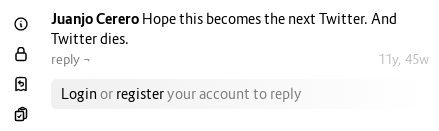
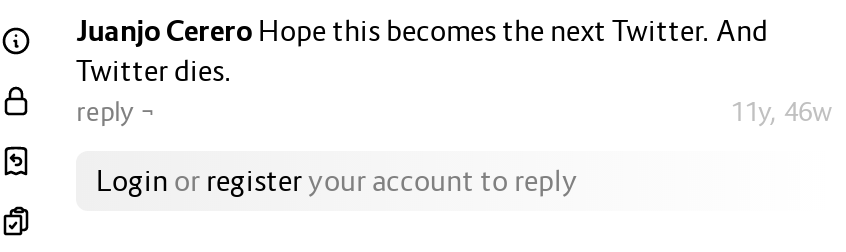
- 11y, 45w
+ 11y, 46w
